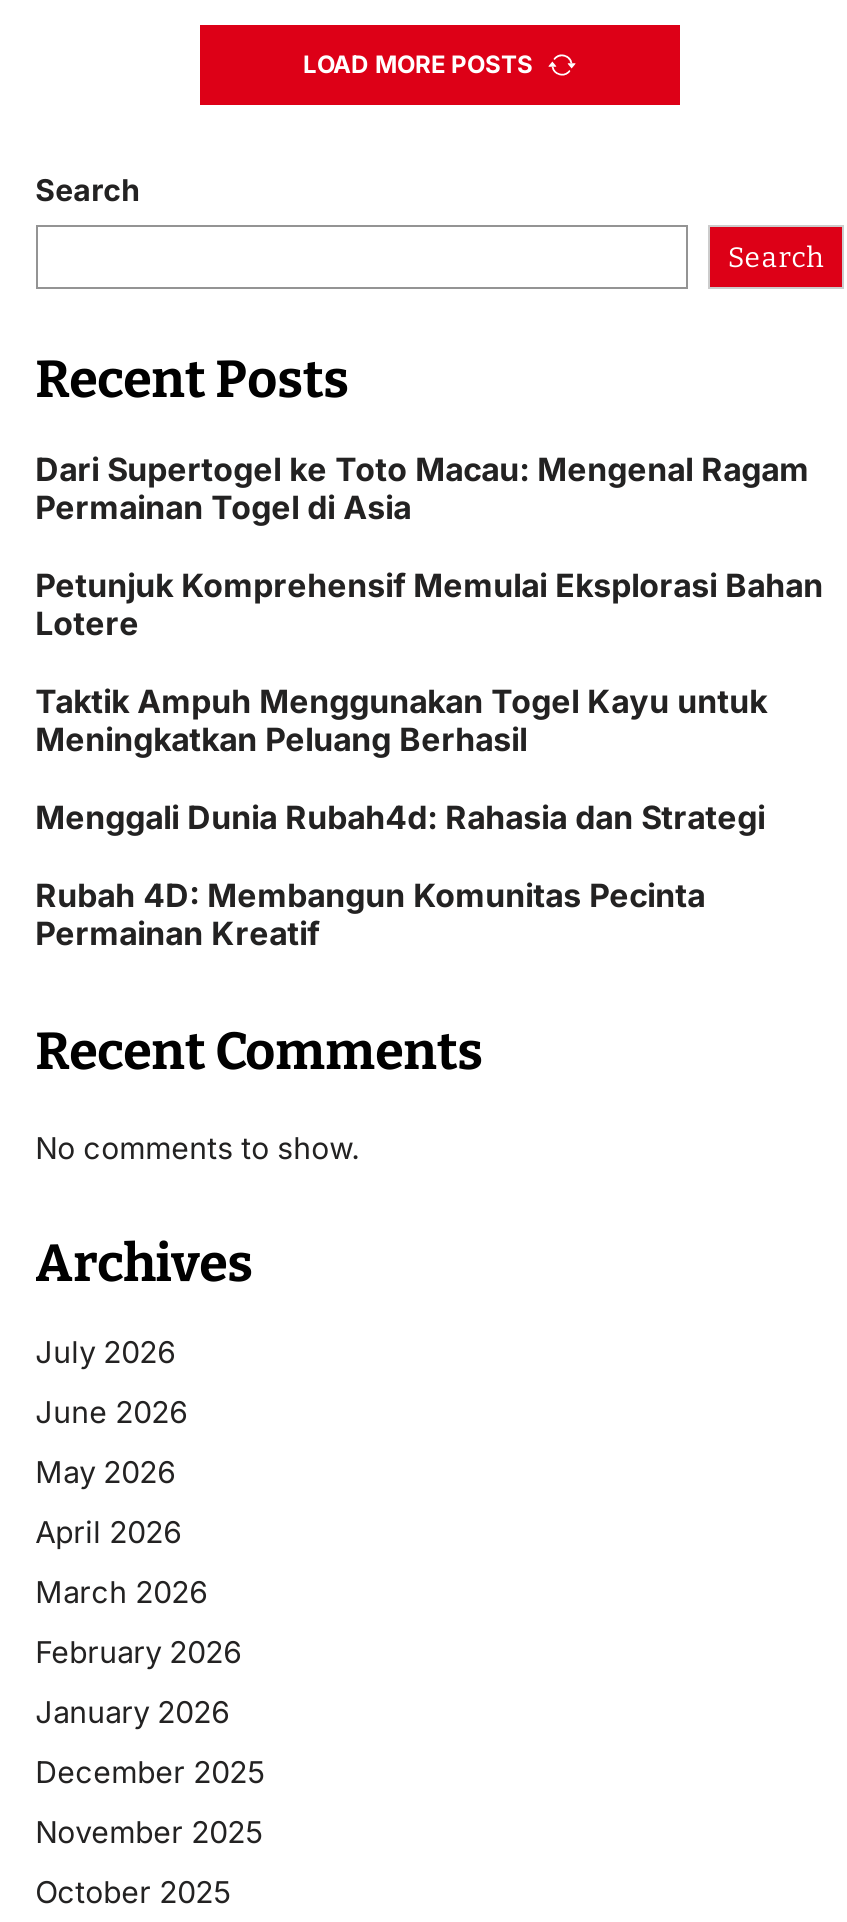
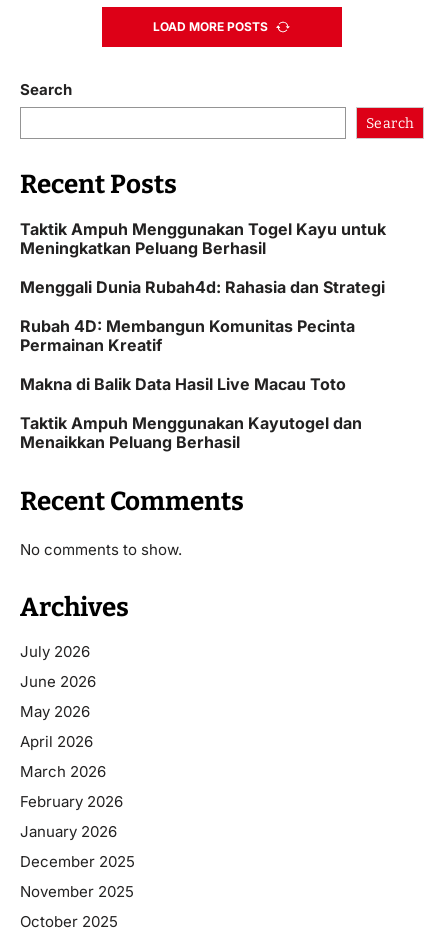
- Dari Supertogel ke Toto Macau: Mengenal Ragam
- Permainan Togel di Asia
- Petunjuk Komprehensif Memulai Eksplorasi Bahan
- Lotere

moved up: Taktik Ampuh Menggunakan Togel Kayu untuk | Meningkatkan Peluang Berhasil | Menggali Dunia Rubah4d: Rahasia dan Strategi | Rubah 4D: Membangun Komunitas Pecinta | Permainan Kreatif

+ Makna di Balik Data Hasil Live Macau Toto
+ Taktik Ampuh Menggunakan Kayutogel dan
+ Menaikkan Peluang Berhasil
